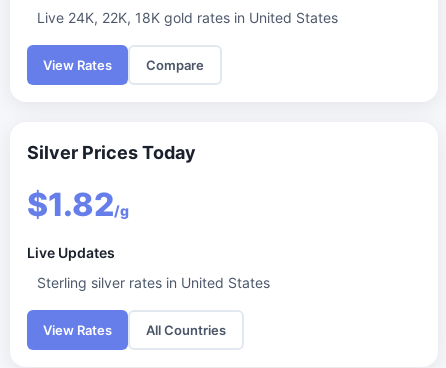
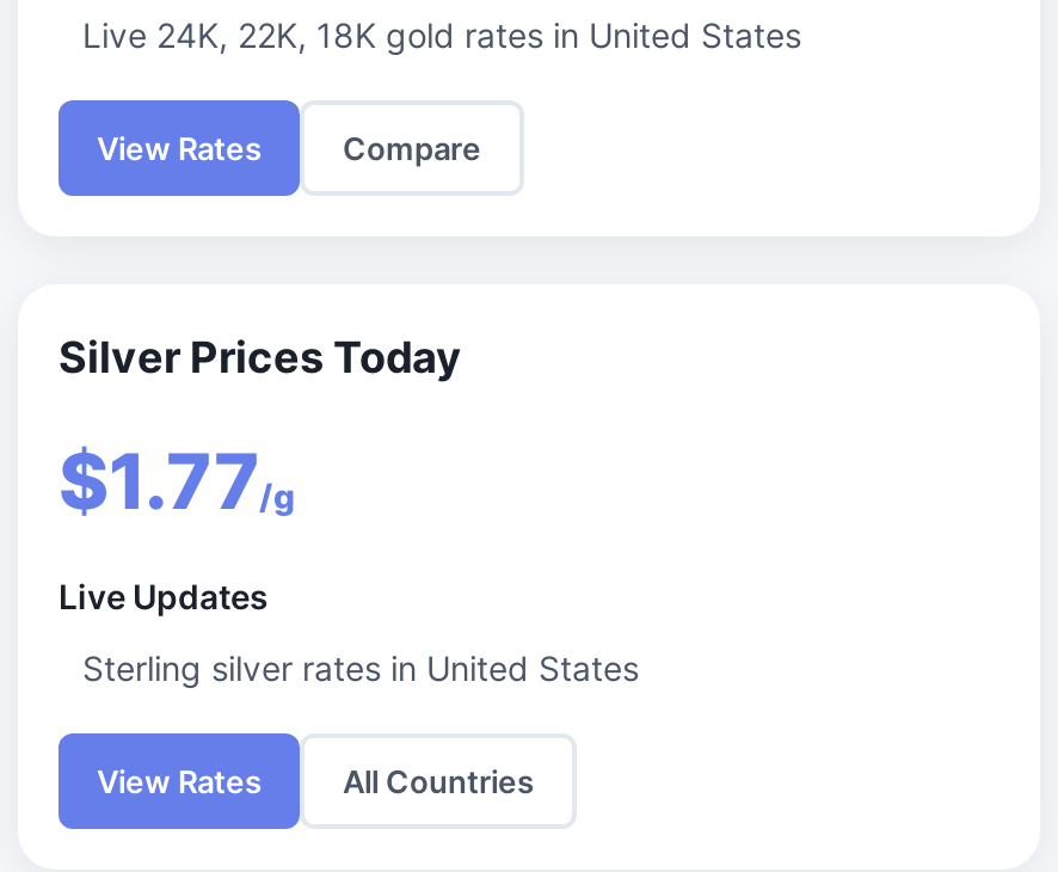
- $1.82/g
+ $1.77/g
